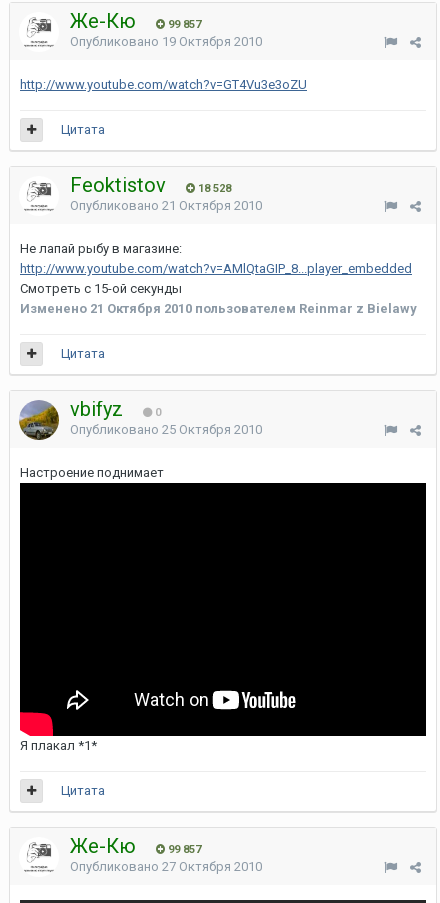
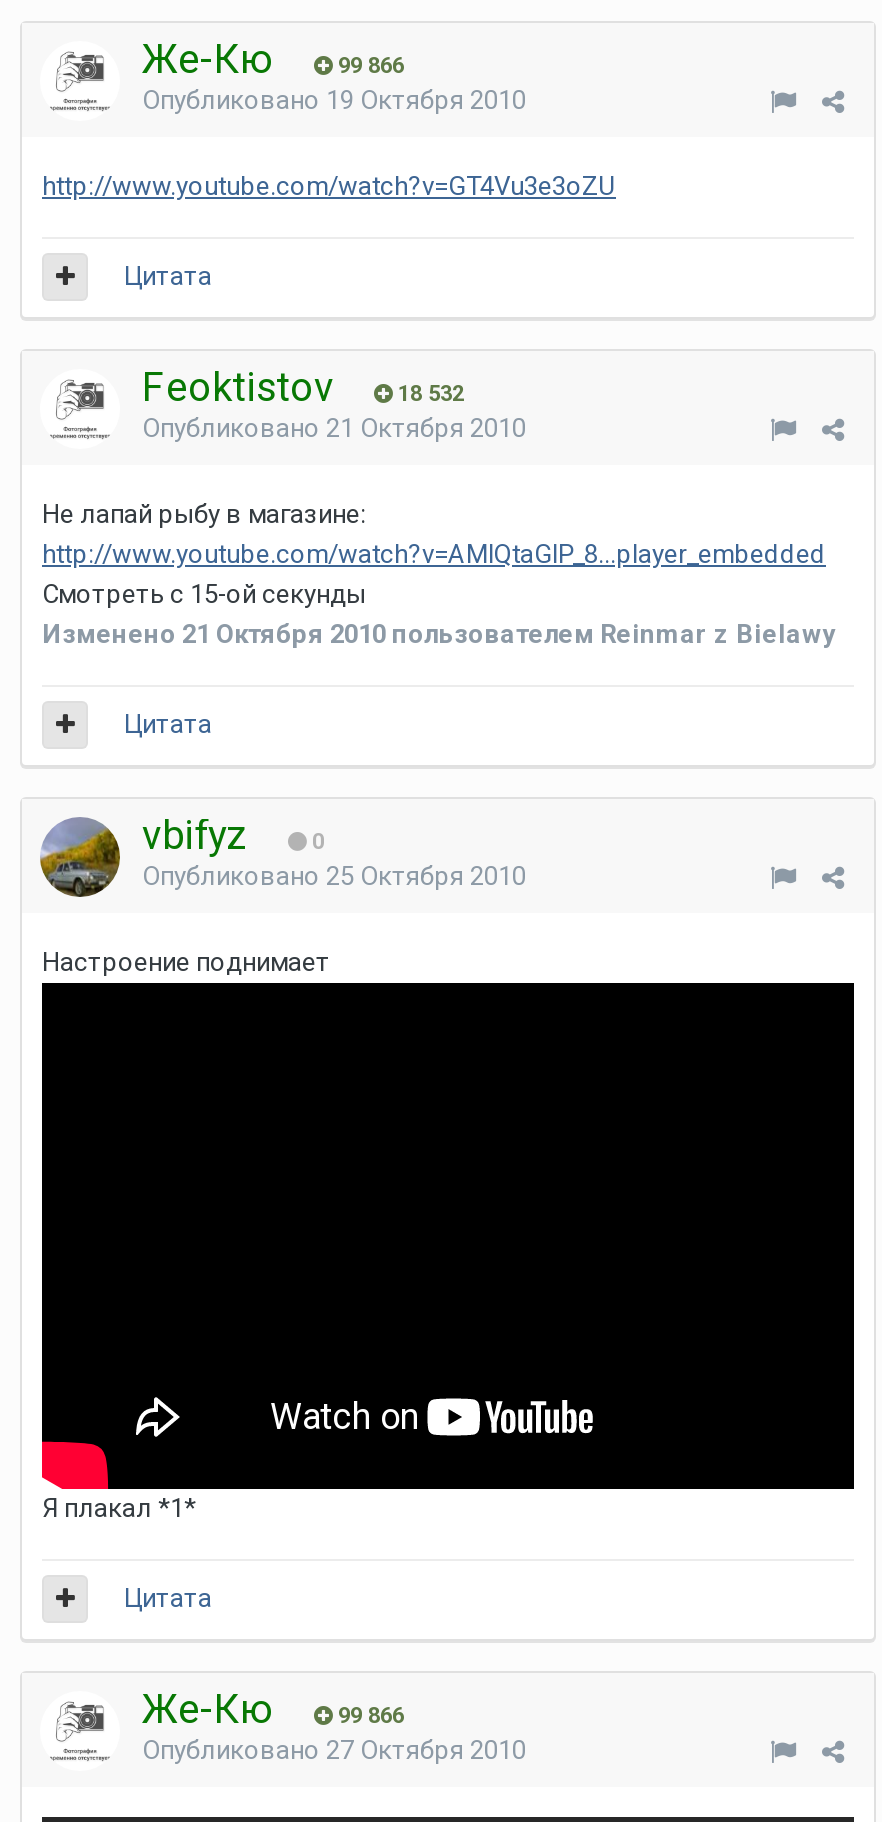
- 99 857
+ 99 866

- 18 528
+ 18 532

- 99 857
+ 99 866
